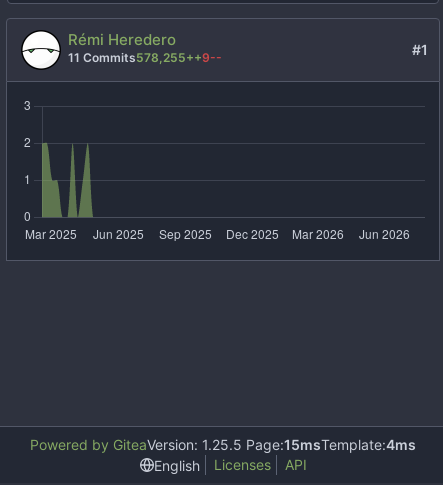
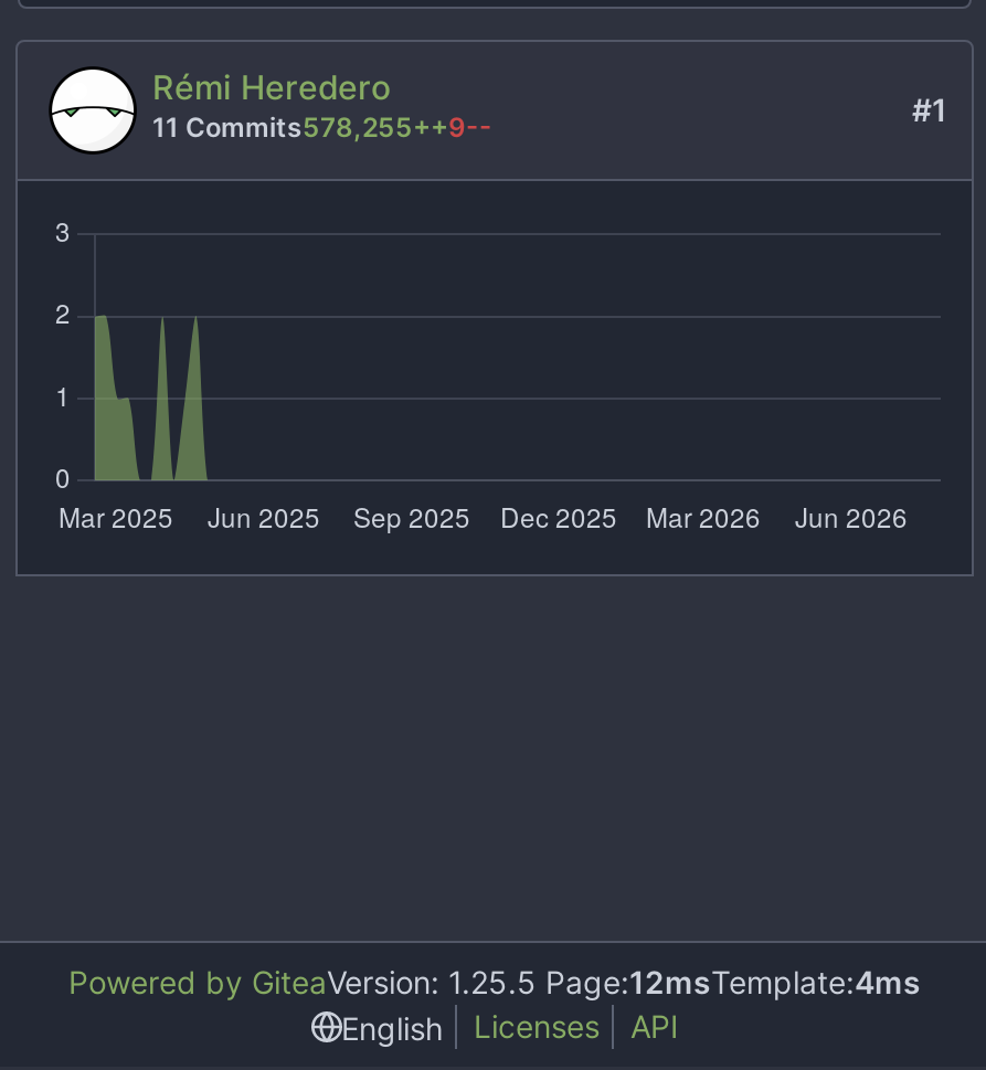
- Powered by GiteaVersion: 1.25.5 Page:15msTemplate:4ms
+ Powered by GiteaVersion: 1.25.5 Page:12msTemplate:4ms
